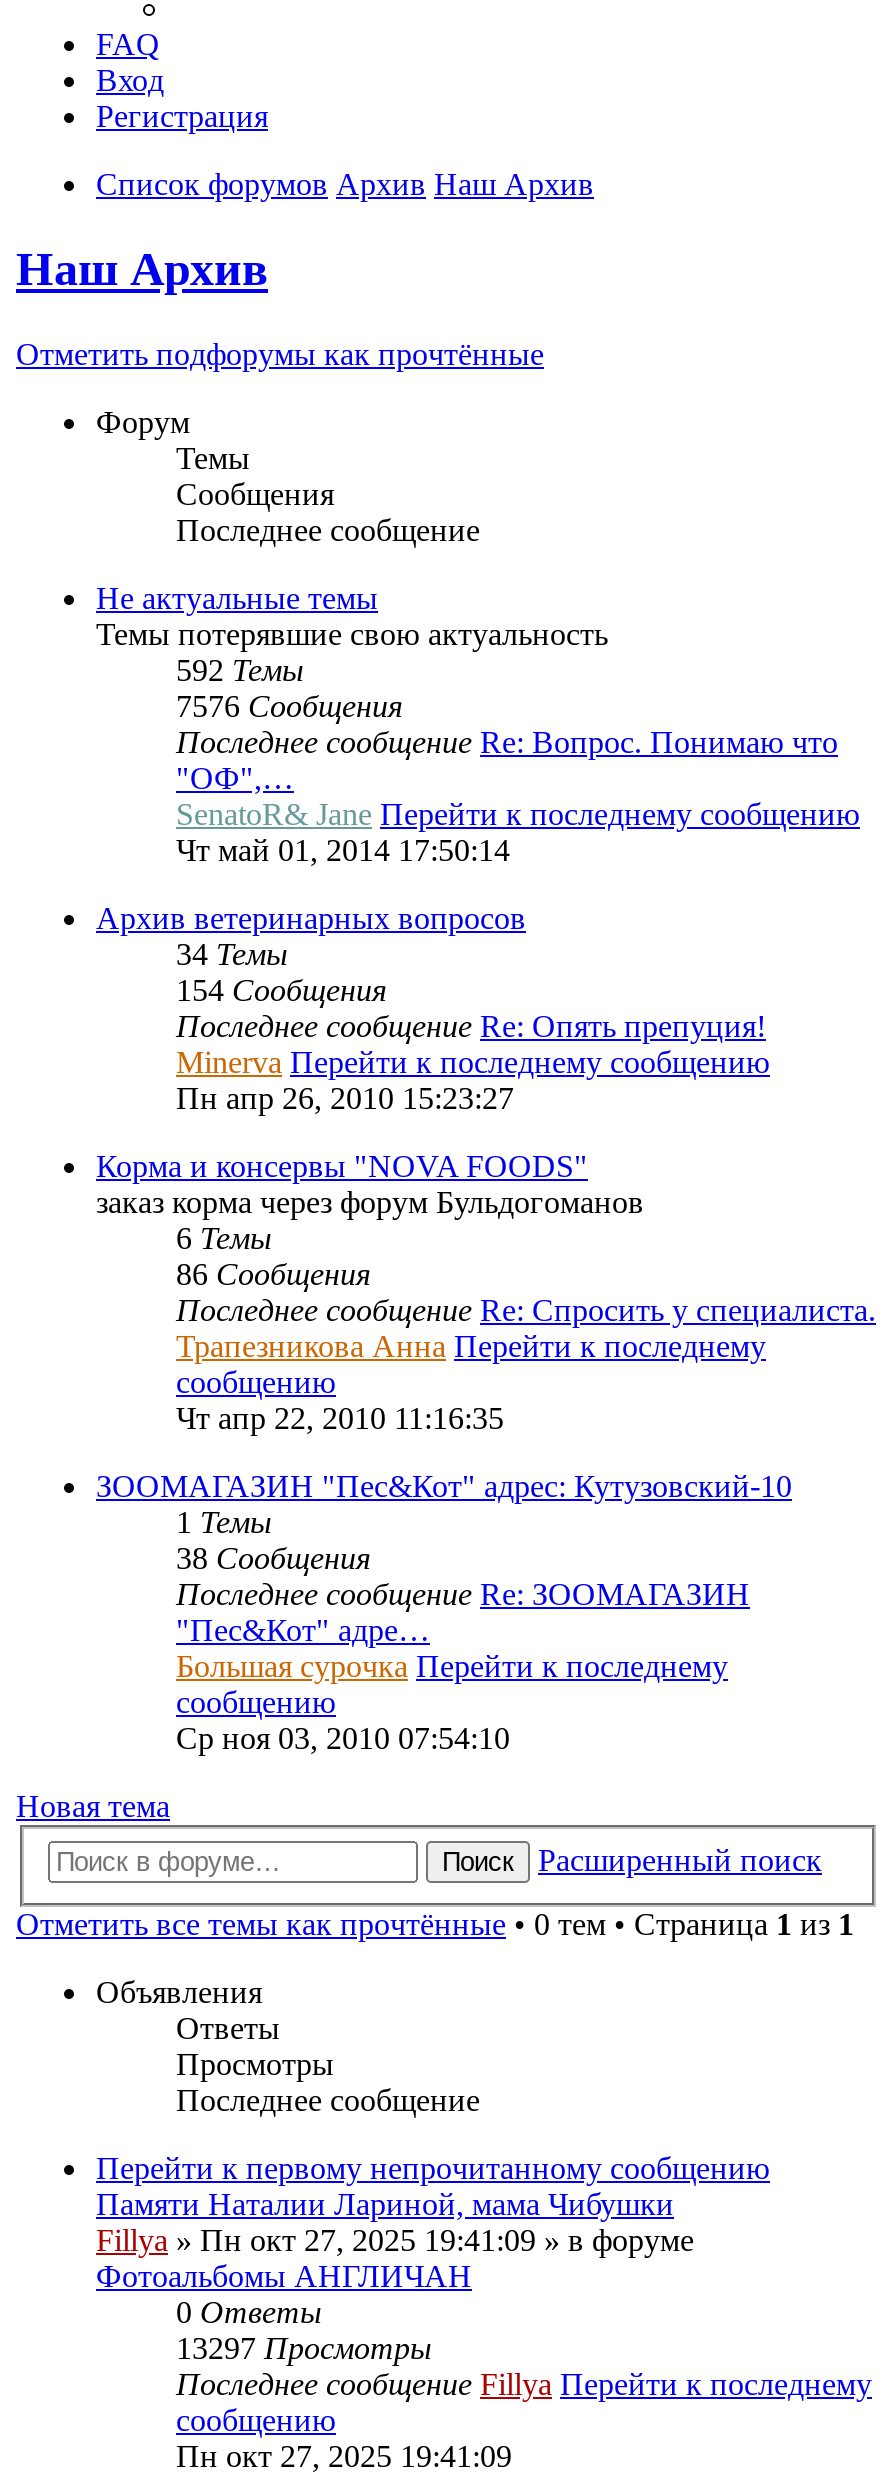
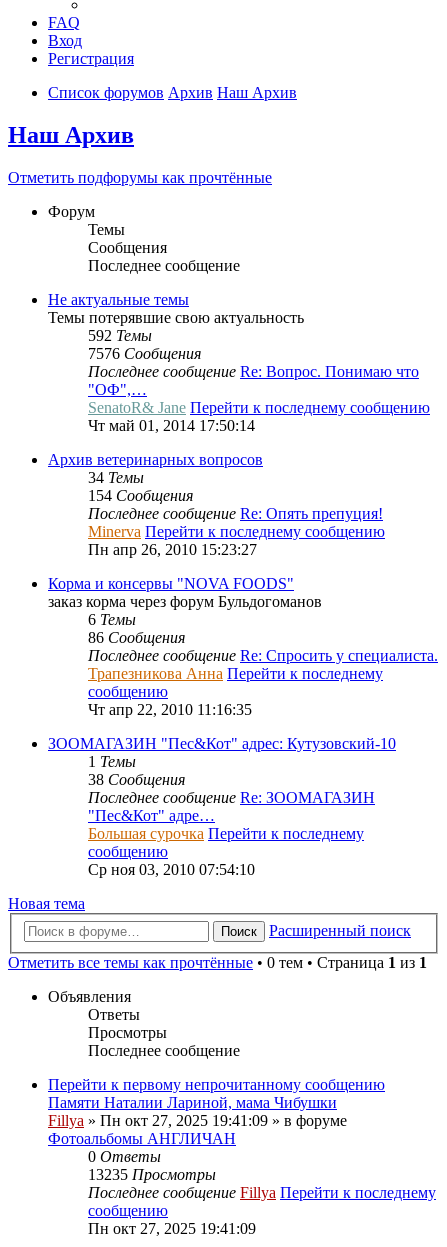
- 13297 Просмотры
+ 13235 Просмотры
